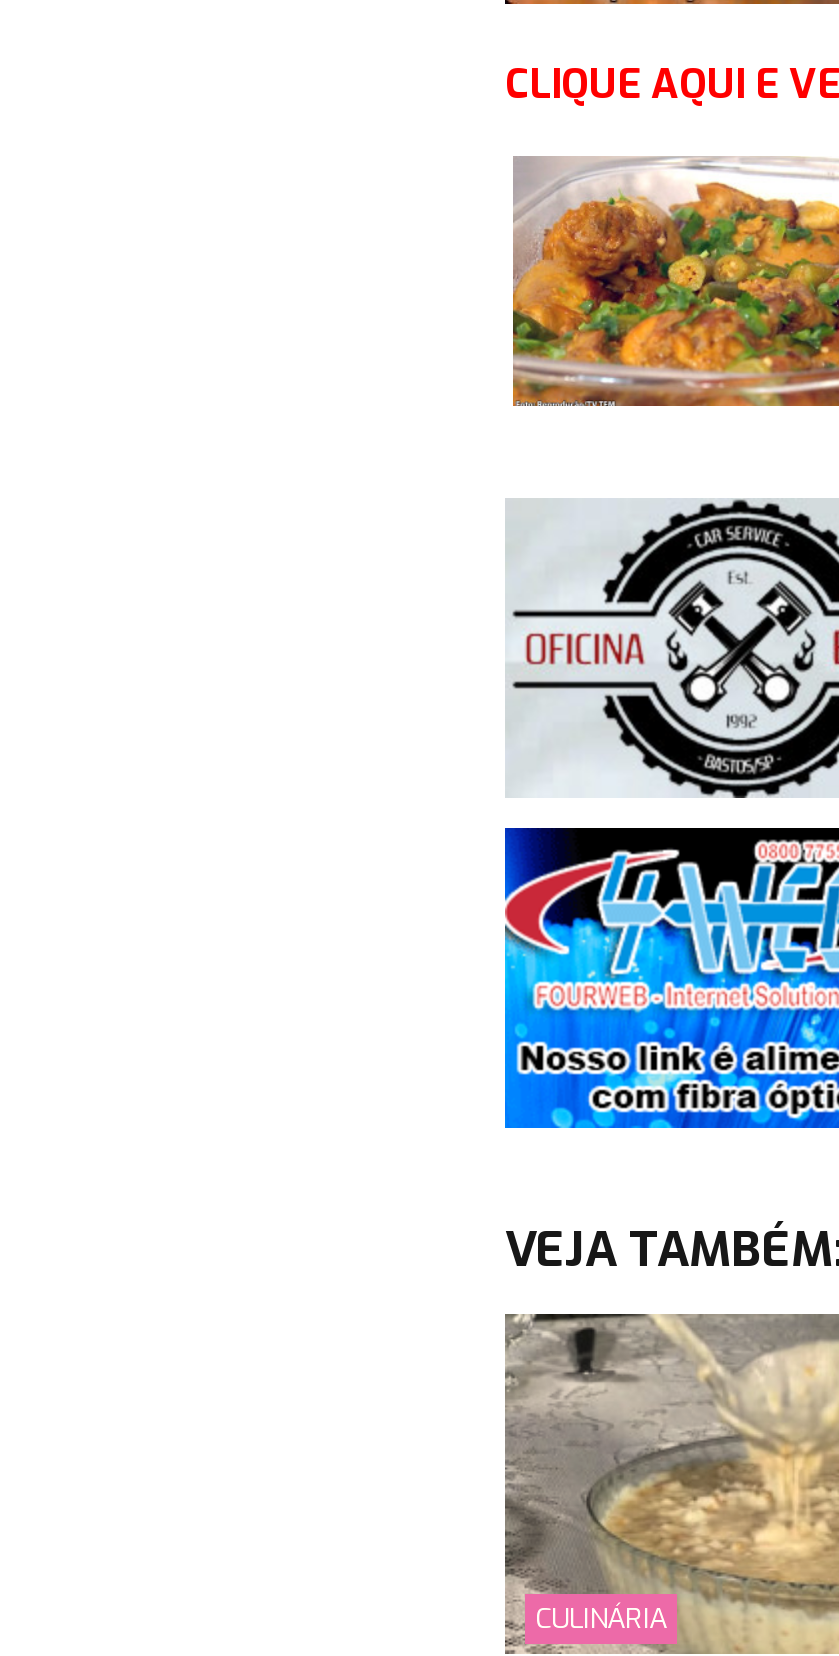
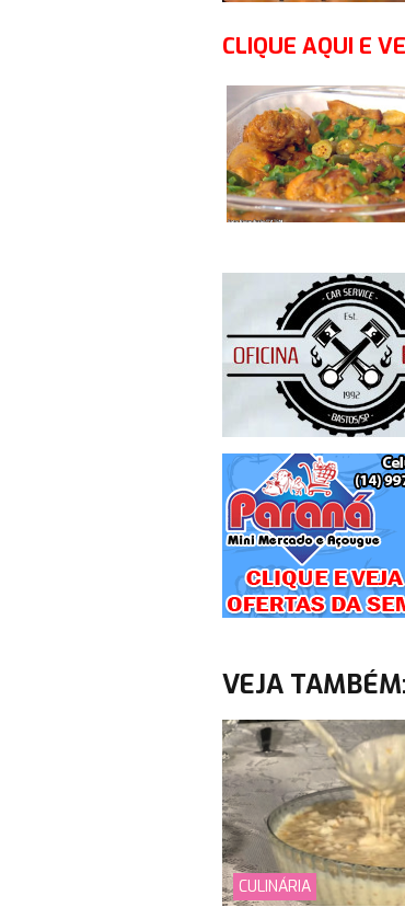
- [image]
+ [image]
